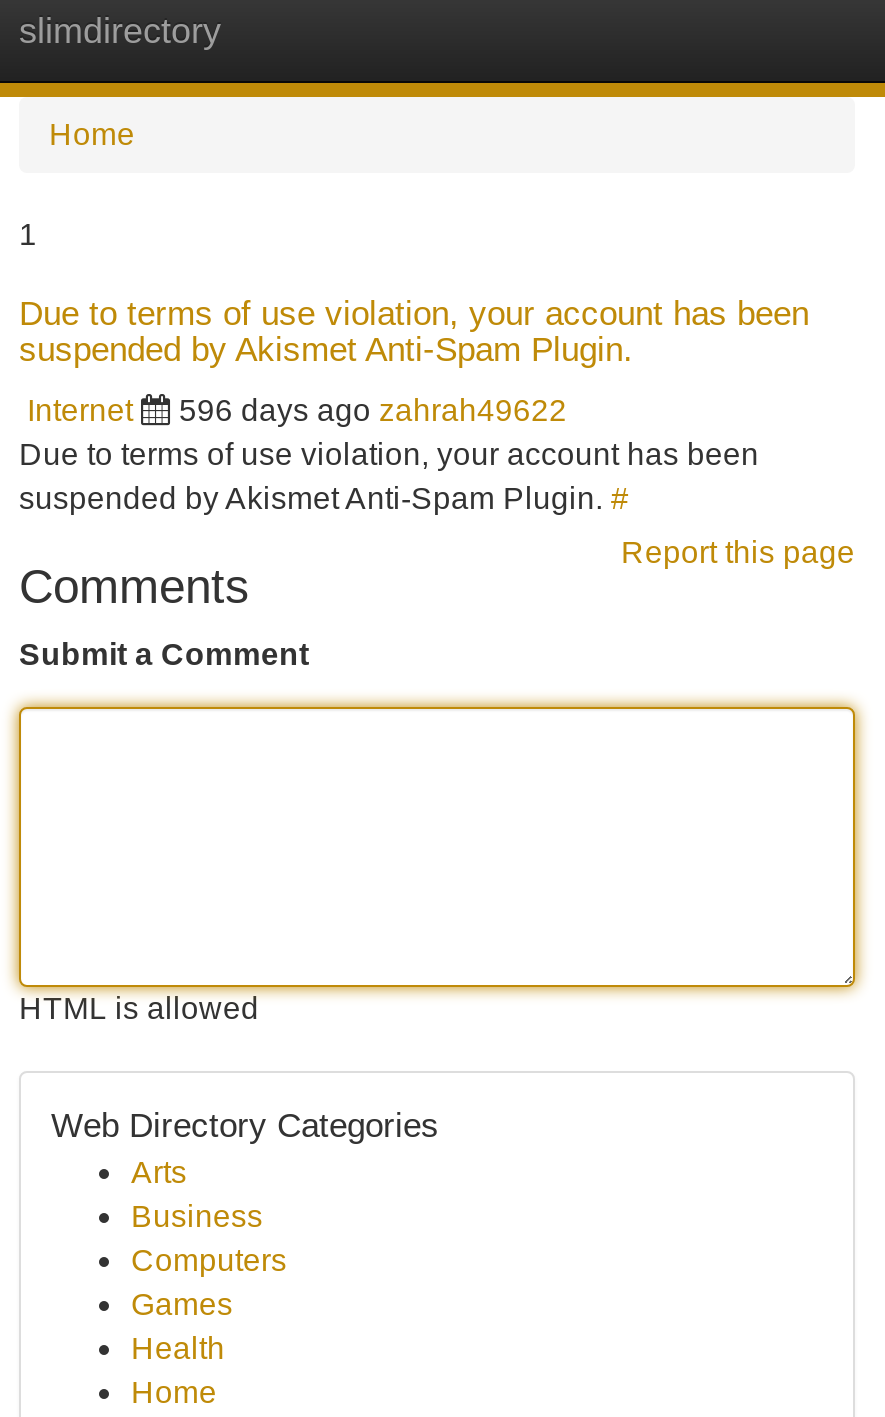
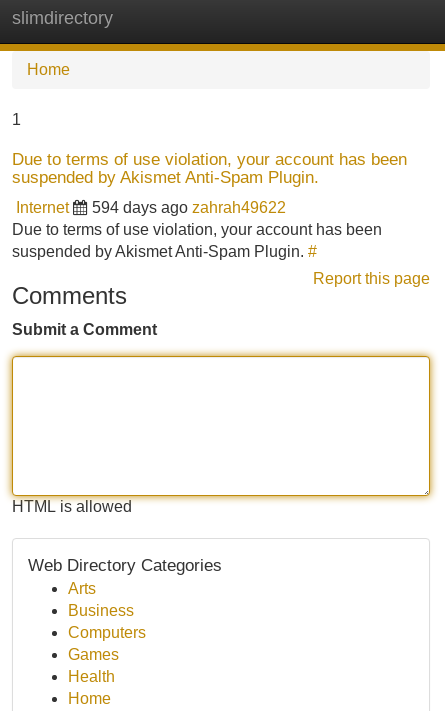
- 596 days ago zahrah49622
+ 594 days ago zahrah49622
